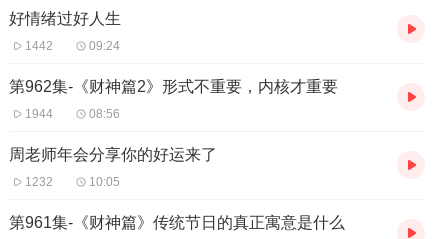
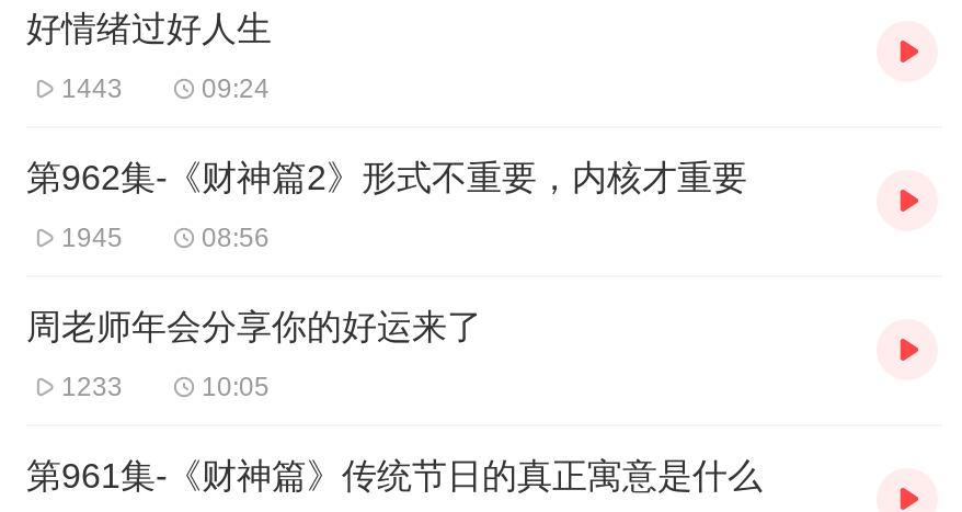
- 1442
+ 1443

- 1944
+ 1945

- 1232
+ 1233
